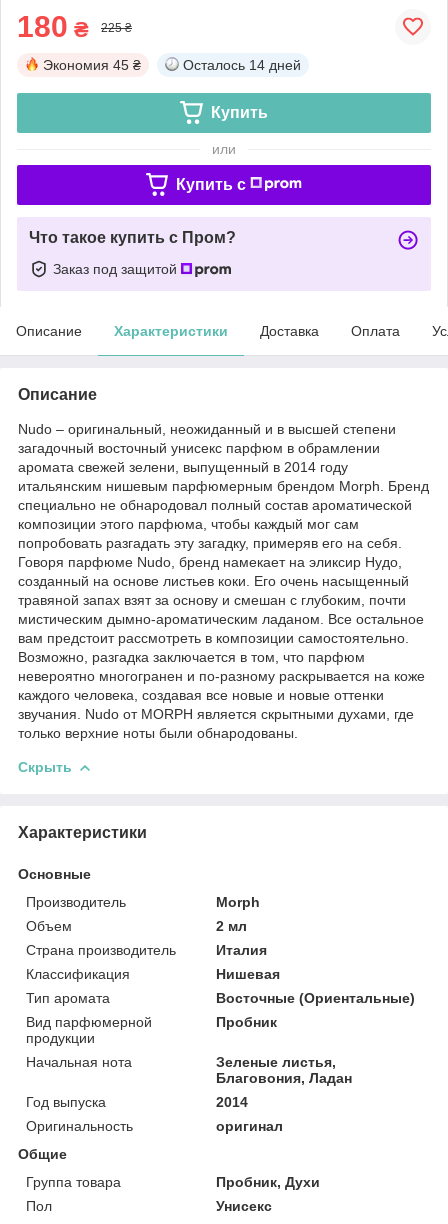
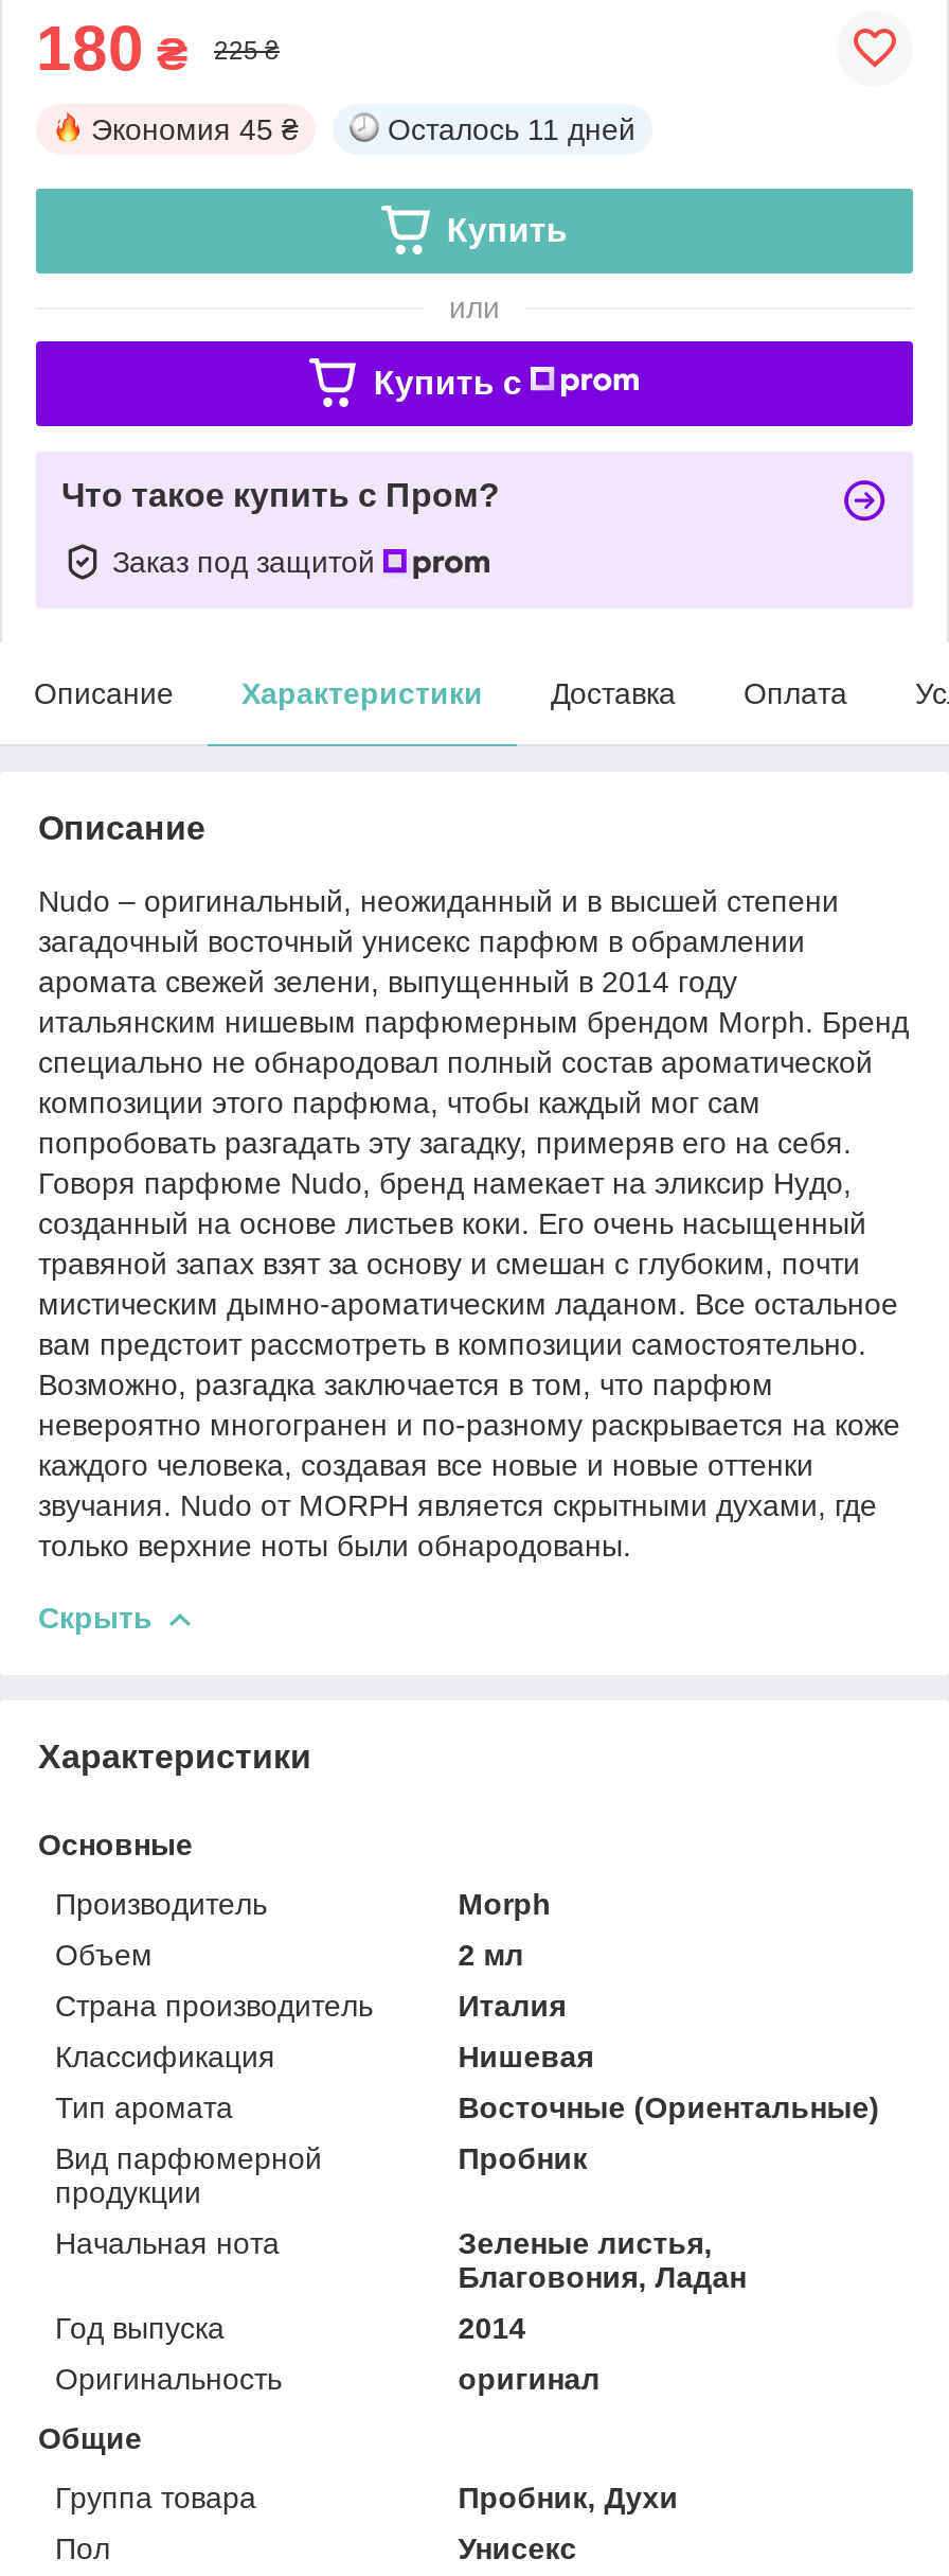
- Осталось 14 дней
+ Осталось 11 дней
